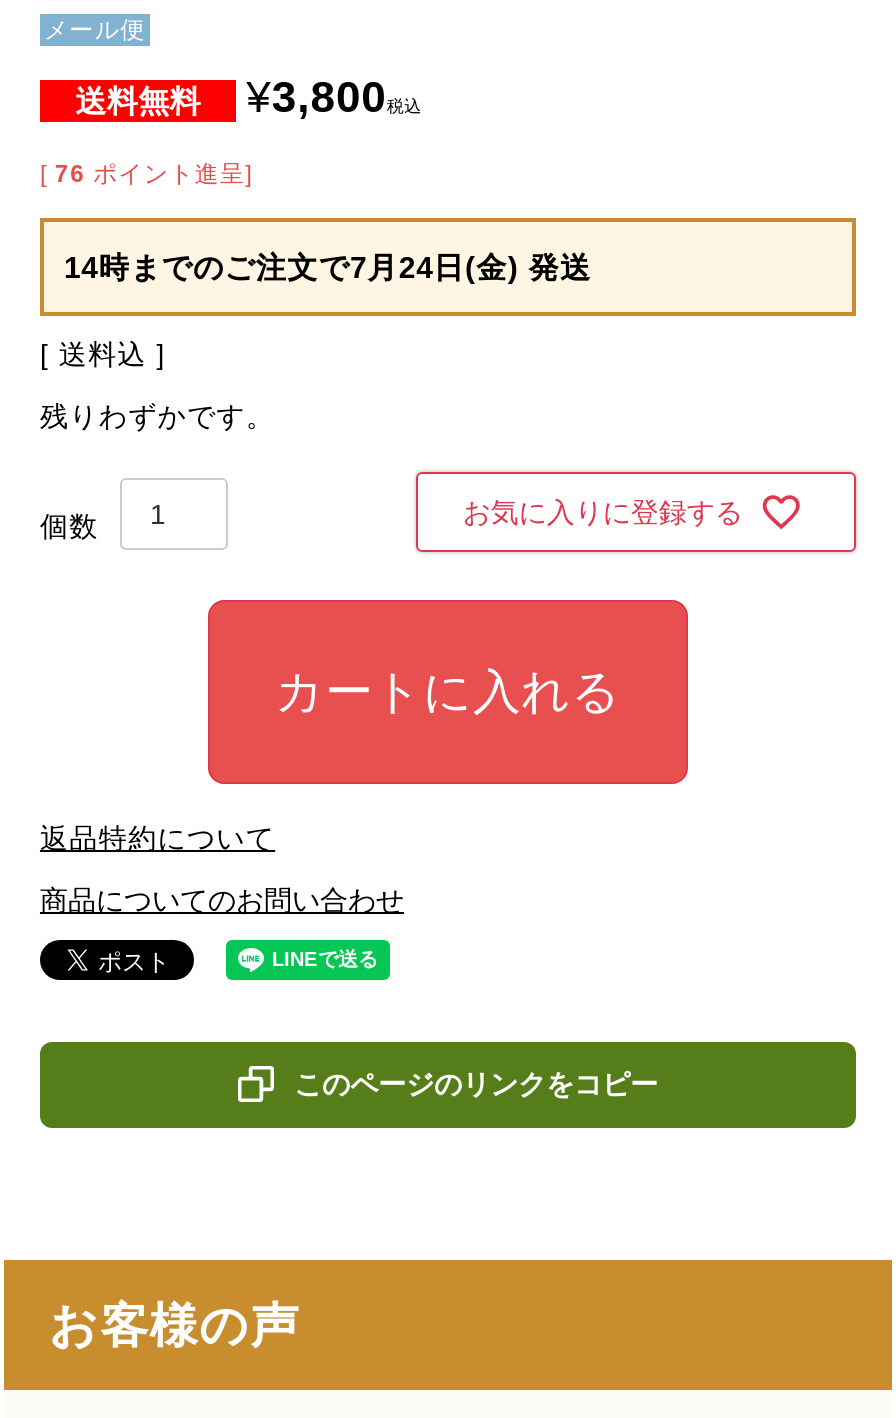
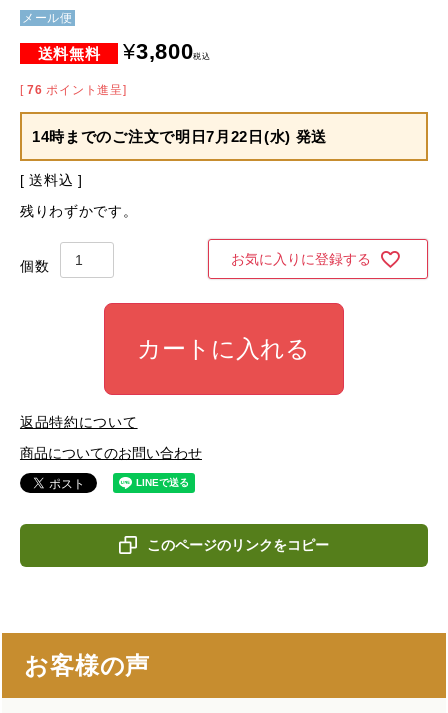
- 14時までのご注文で7月24日(金) 発送
+ 14時までのご注文で明日7月22日(水) 発送
